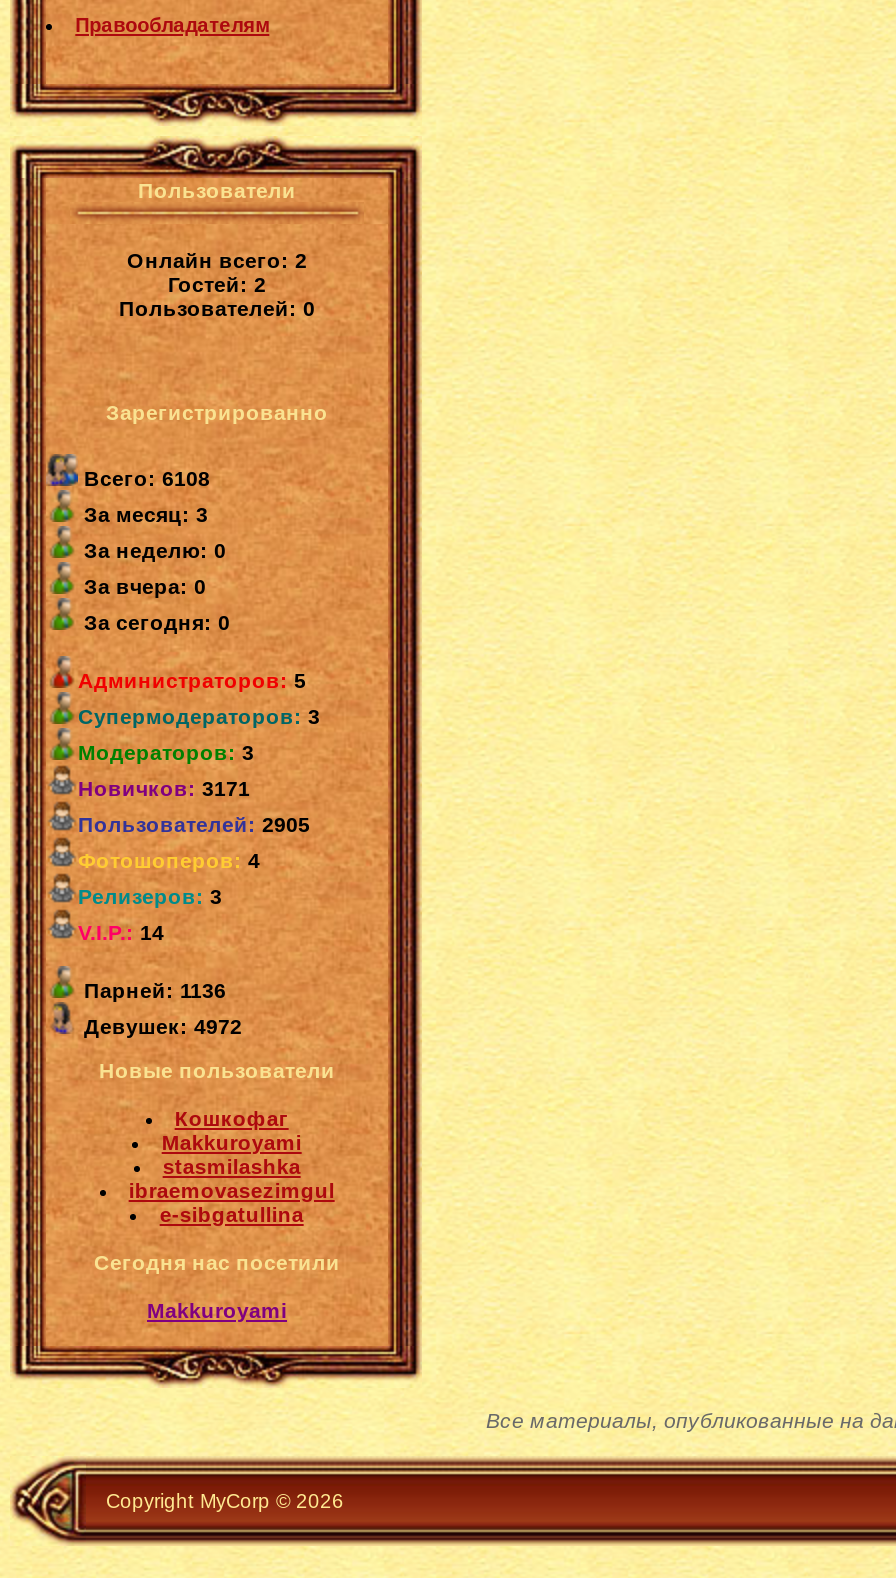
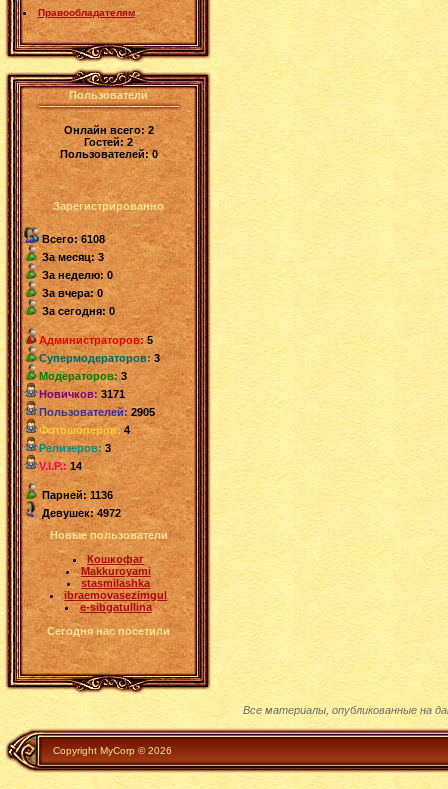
- Makkuroyami
